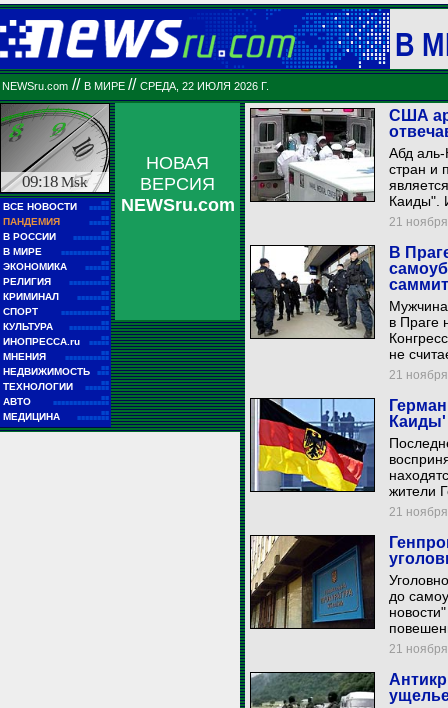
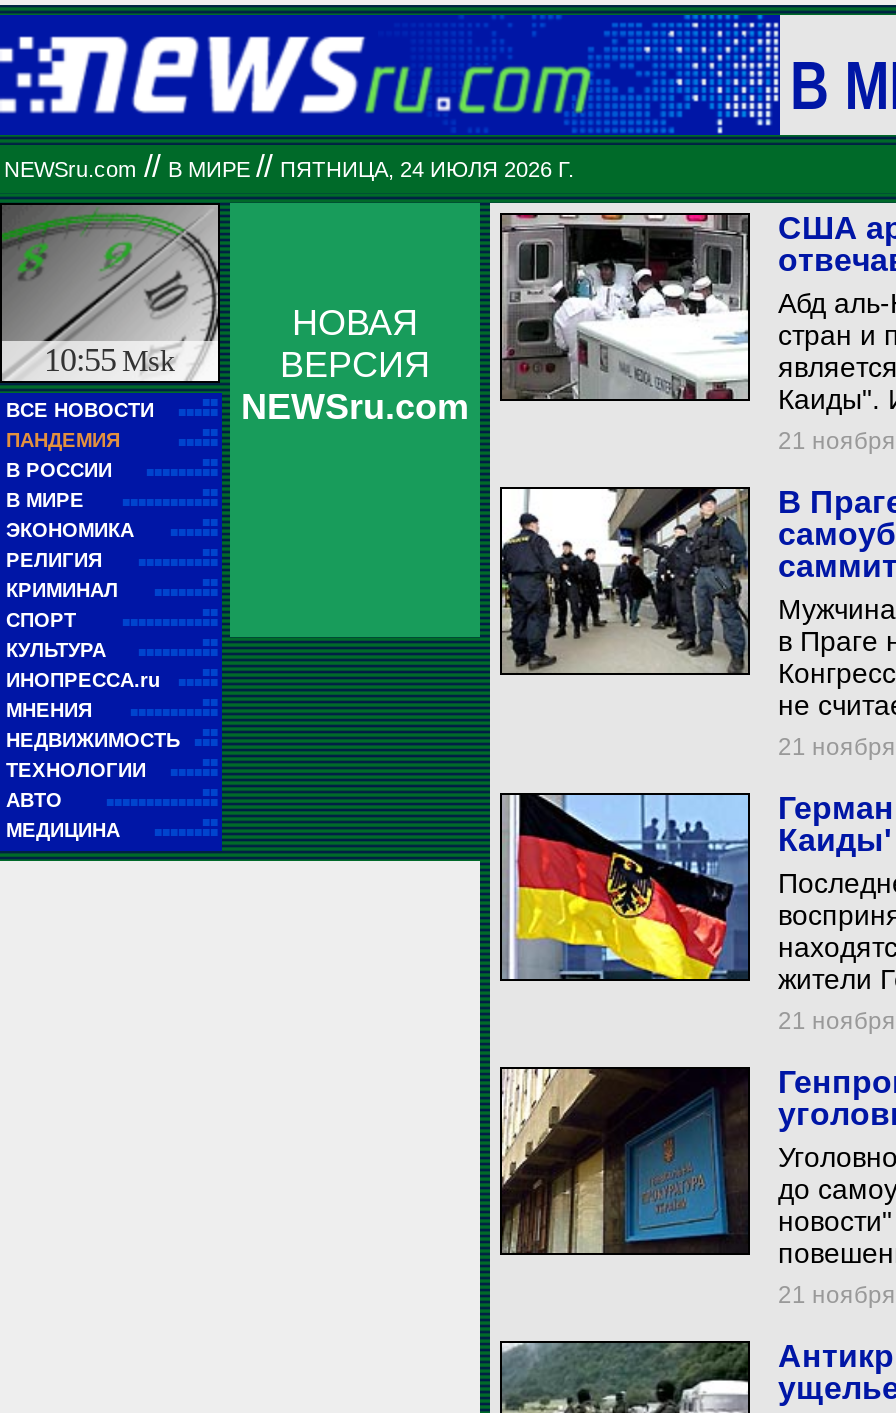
- NEWSru.com // В МИРЕ // СРЕДА, 22 ИЮЛЯ 2026 Г.
+ NEWSru.com // В МИРЕ // ПЯТНИЦА, 24 ИЮЛЯ 2026 Г.

- 09:18 Msk
+ 10:55 Msk
